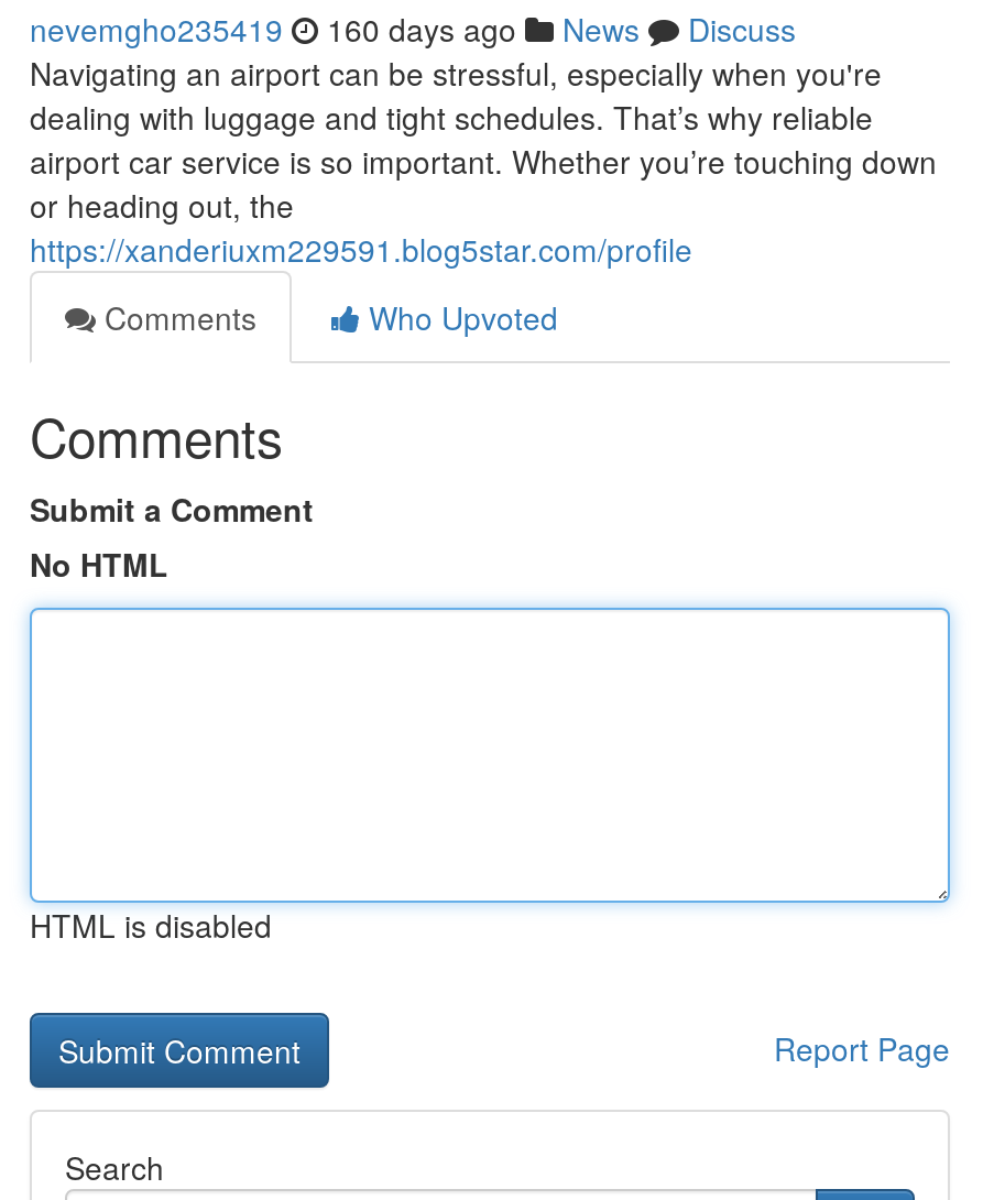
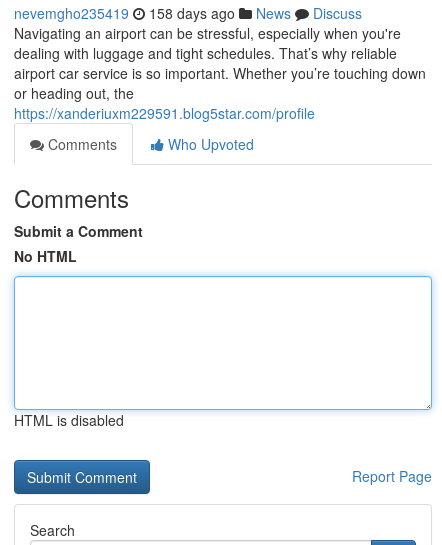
- nevemgho235419 160 days ago News Discuss
+ nevemgho235419 158 days ago News Discuss
